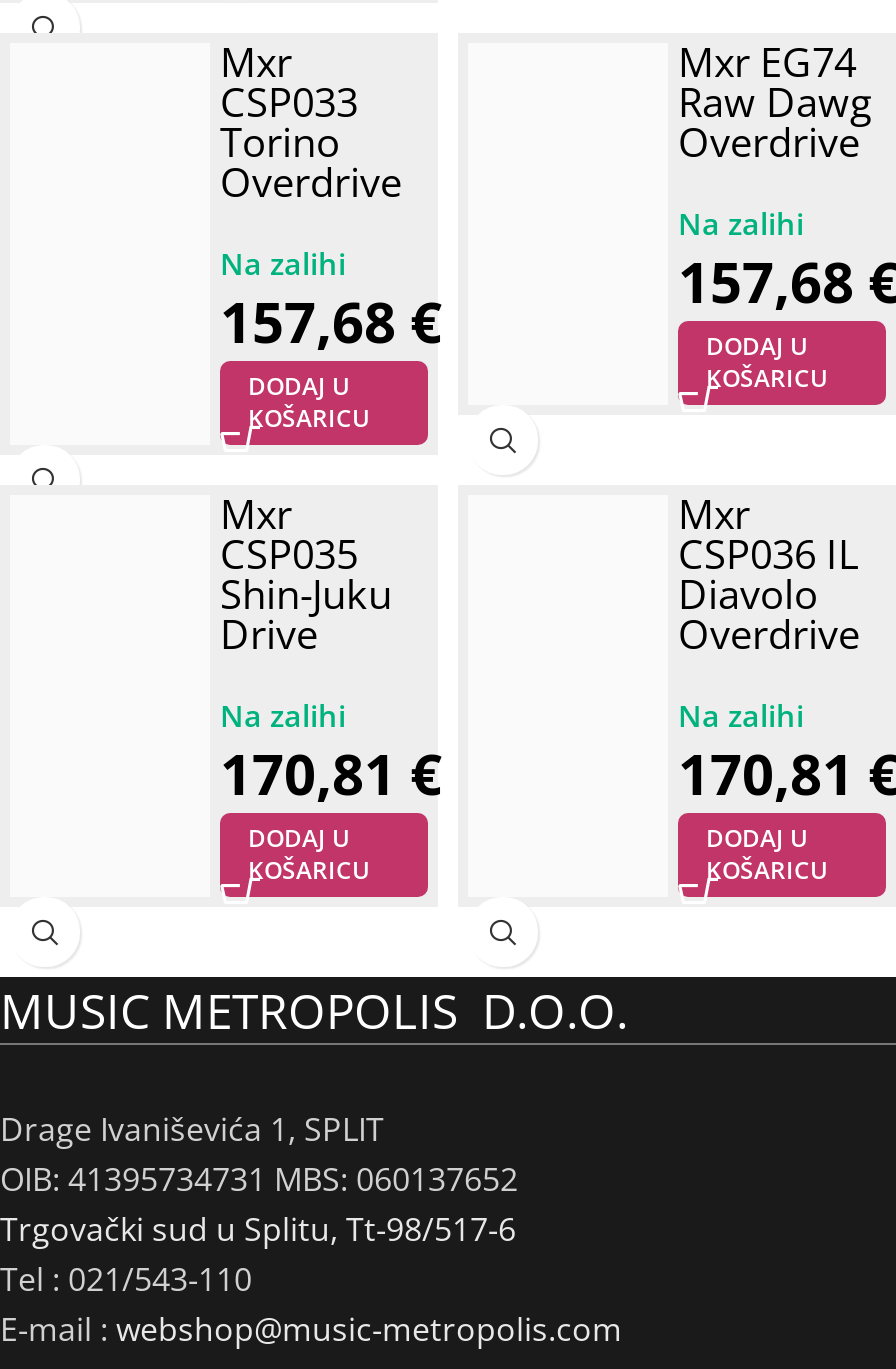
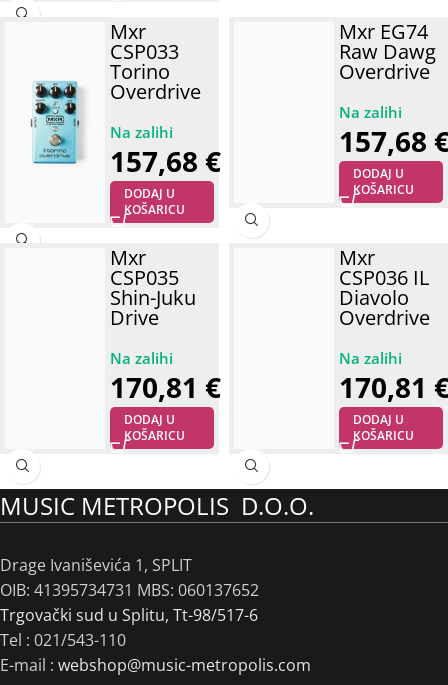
+ [image]
